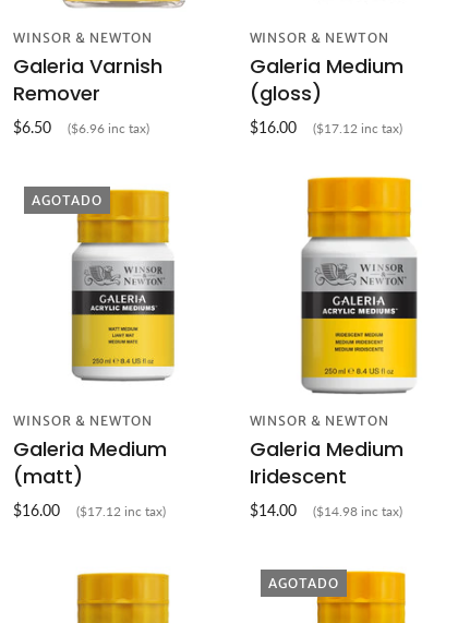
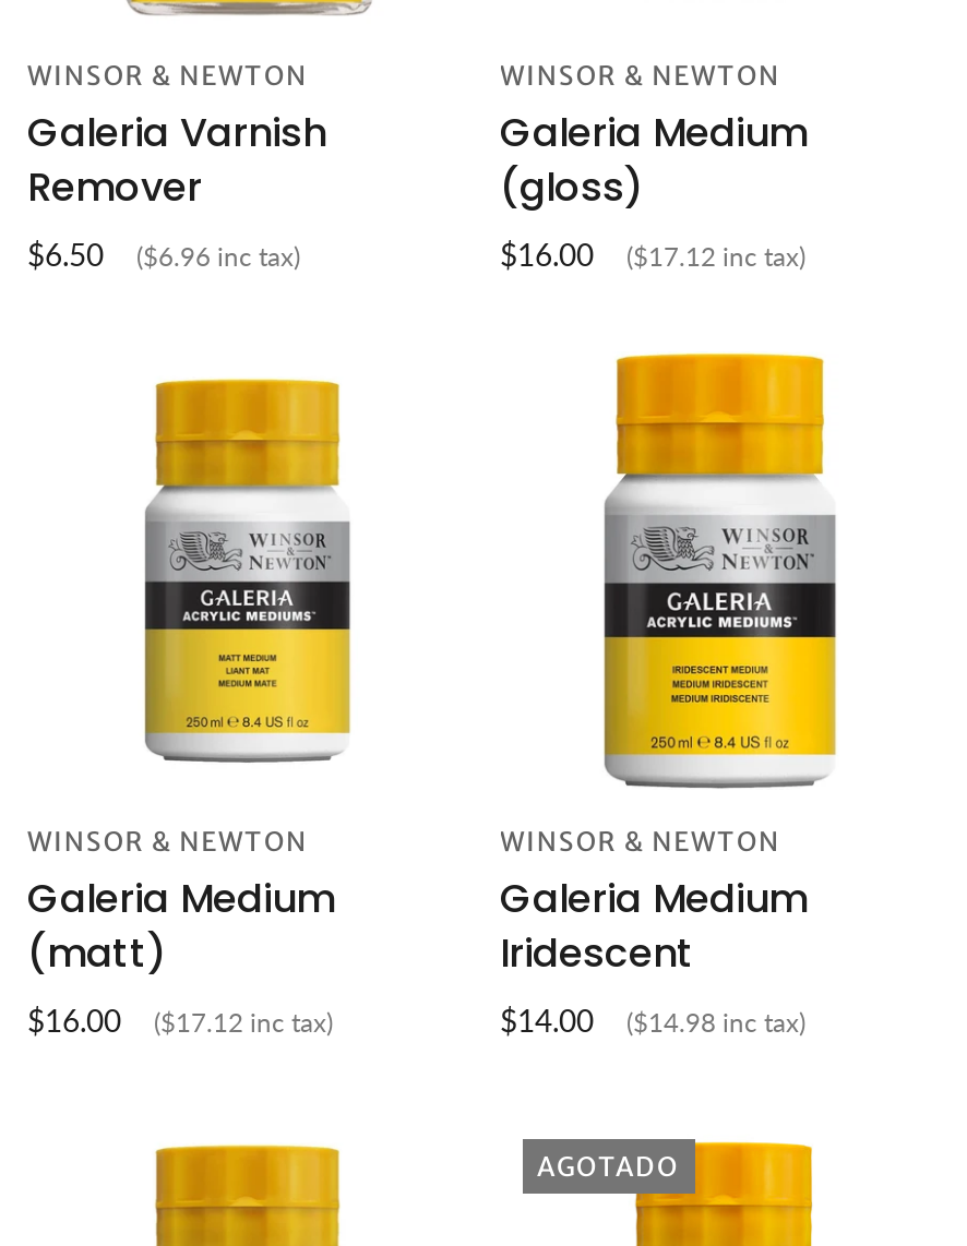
- AGOTADO
